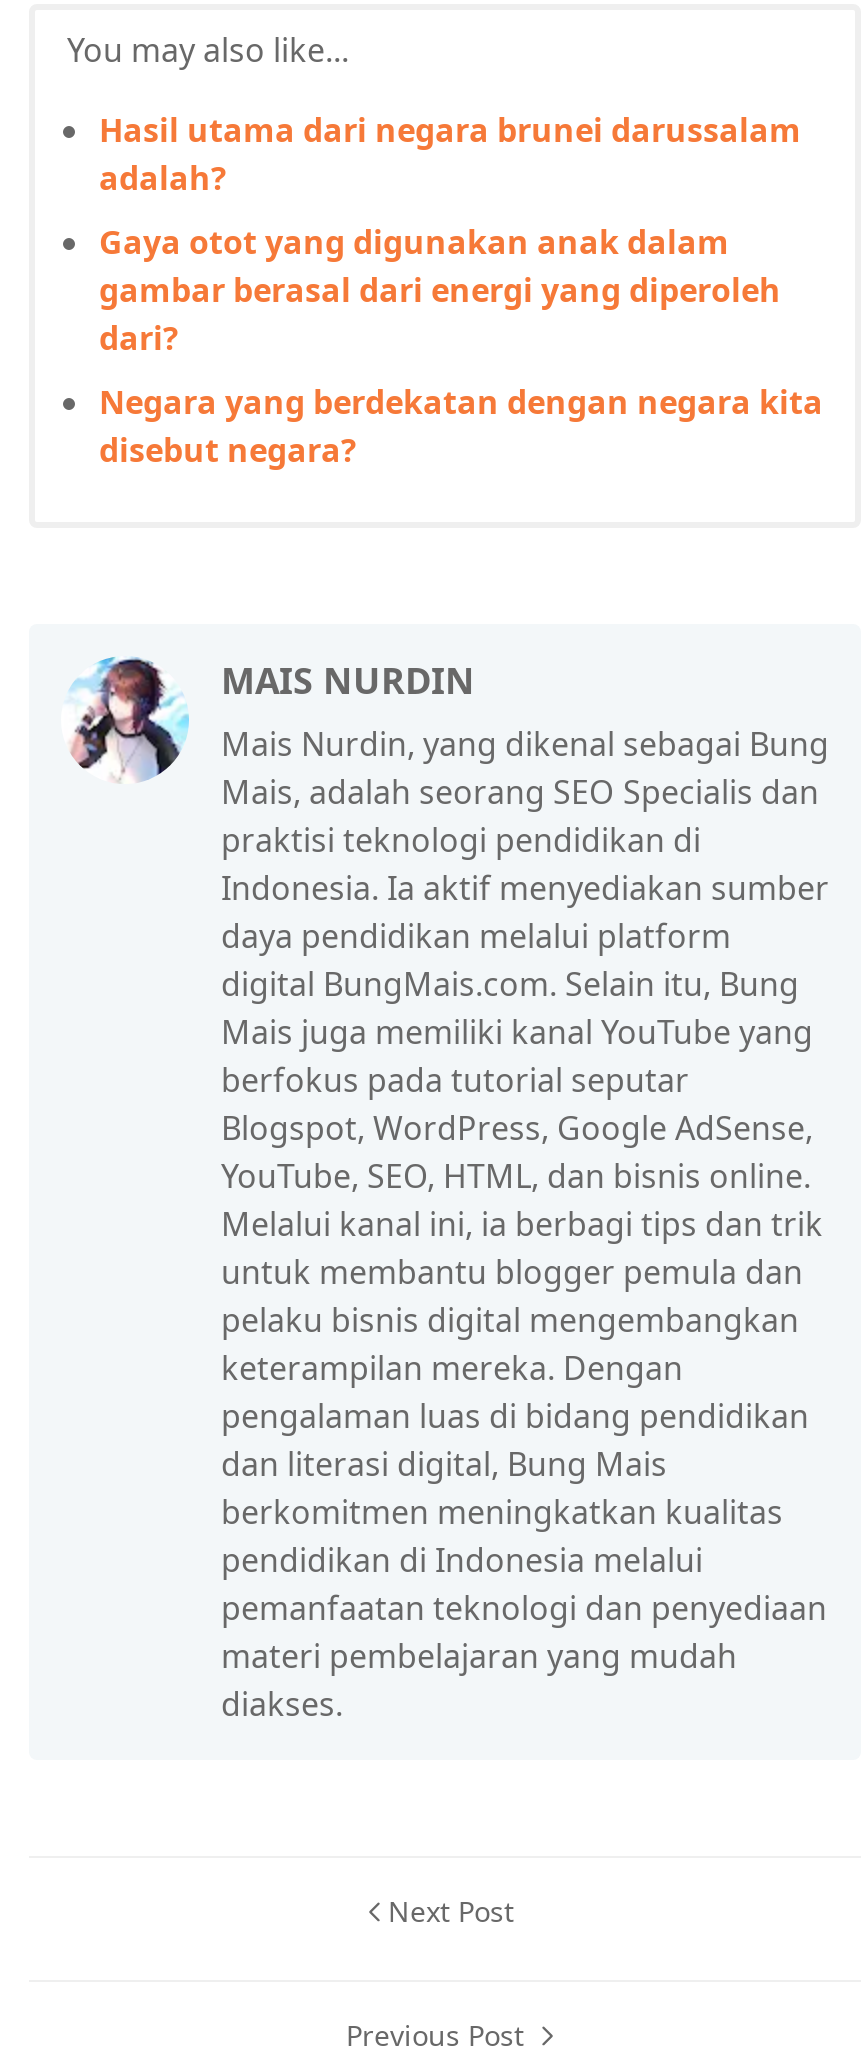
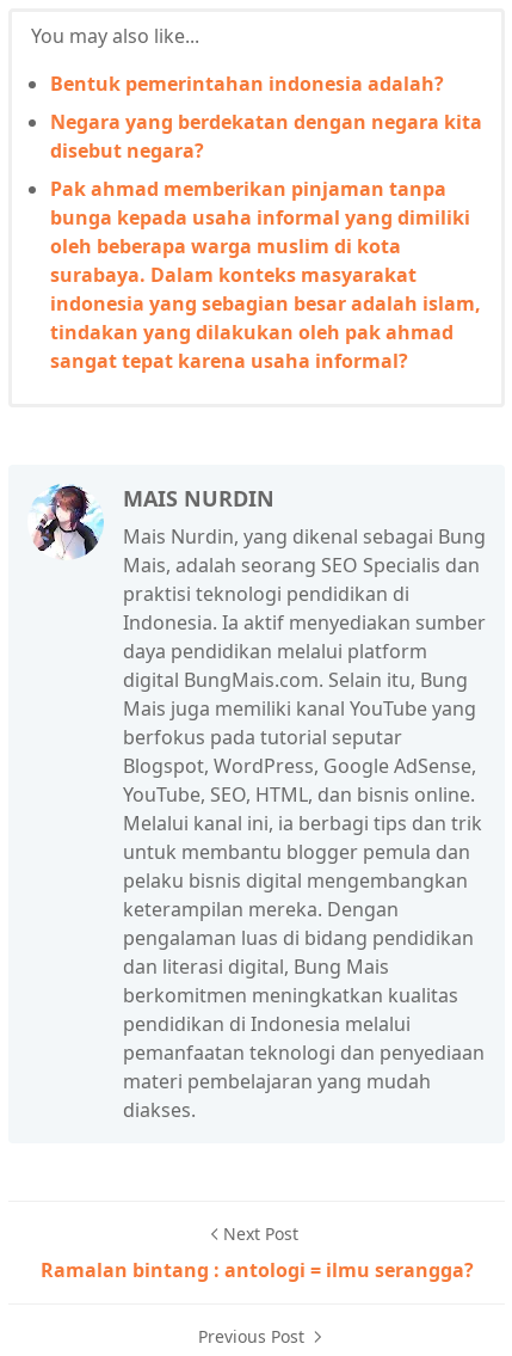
- Hasil utama dari negara brunei darussalam
- adalah?
- Gaya otot yang digunakan anak dalam
- gambar berasal dari energi yang diperoleh
- dari?
+ Bentuk pemerintahan indonesia adalah?

moved up: Negara yang berdekatan dengan negara kita | disebut negara?

+ Pak ahmad memberikan pinjaman tanpa
+ bunga kepada usaha informal yang dimiliki
+ oleh beberapa warga muslim di kota
+ surabaya. Dalam konteks masyarakat
+ indonesia yang sebagian besar adalah islam,
+ tindakan yang dilakukan oleh pak ahmad
+ sangat tepat karena usaha informal?

+ Ramalan bintang : antologi = ilmu serangga?
